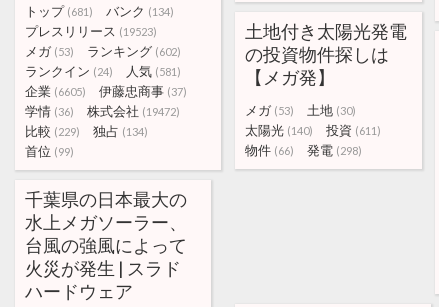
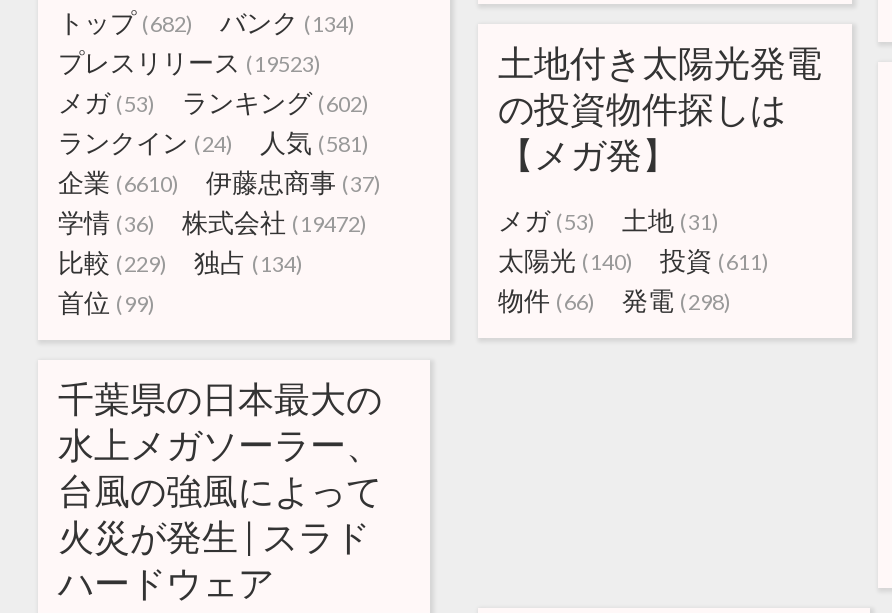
- トップ (681) バンク (134)
+ トップ (682) バンク (134)

- 企業 (6605) 伊藤忠商事 (37)
+ 企業 (6610) 伊藤忠商事 (37)

- メガ (53) 土地 (30)
+ メガ (53) 土地 (31)
